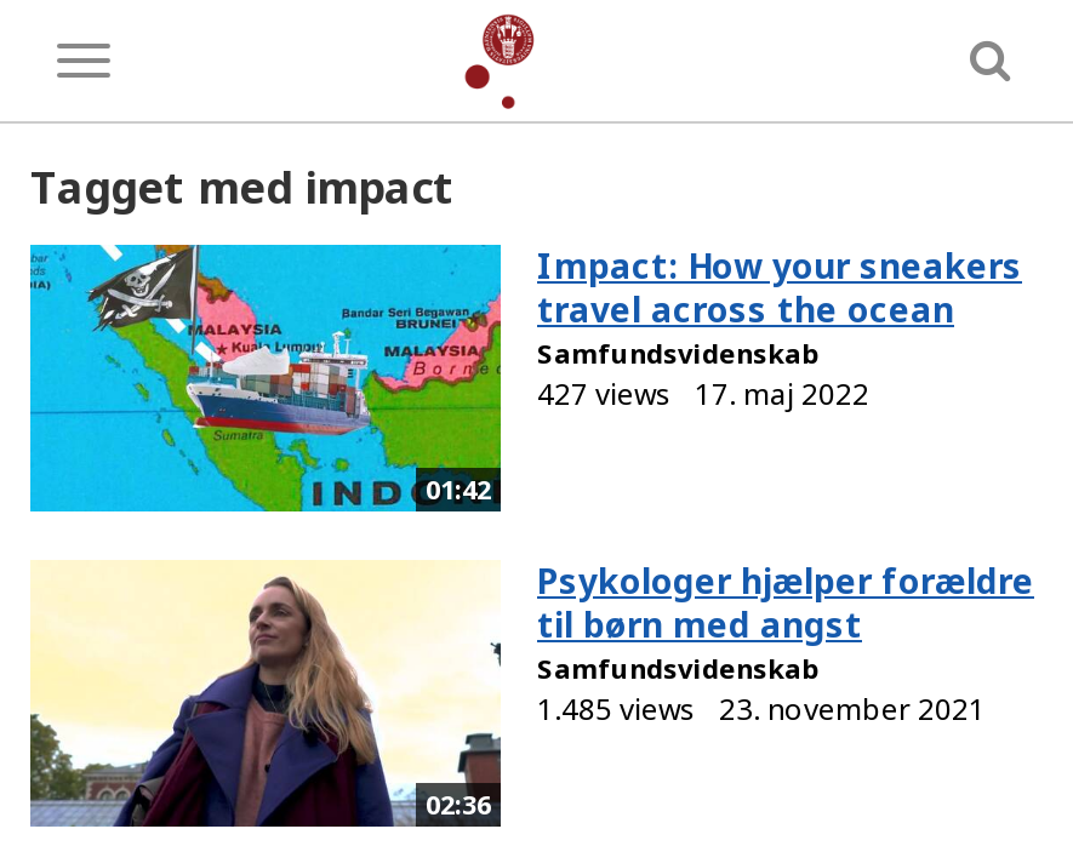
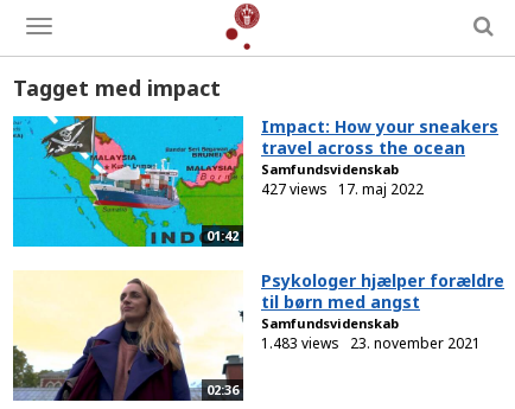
- 1.485 views 23. november 2021
+ 1.483 views 23. november 2021
